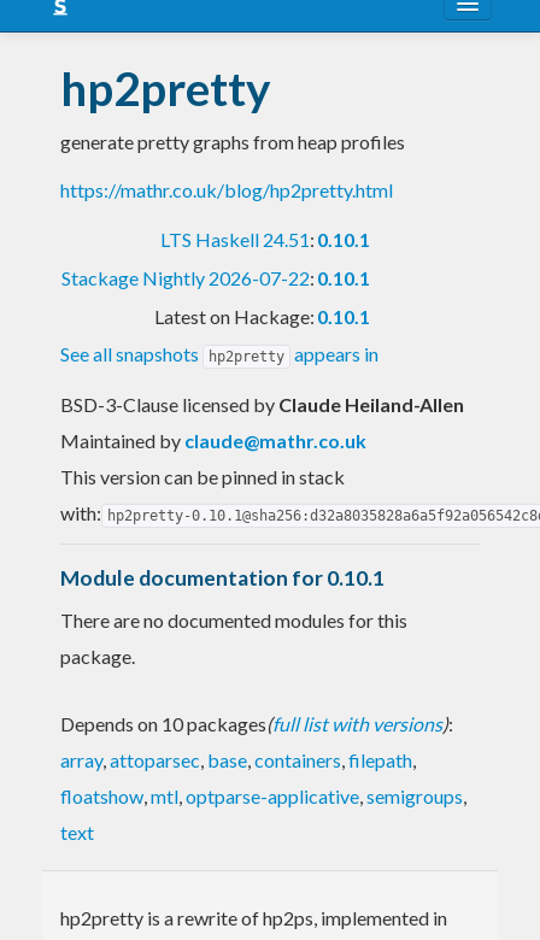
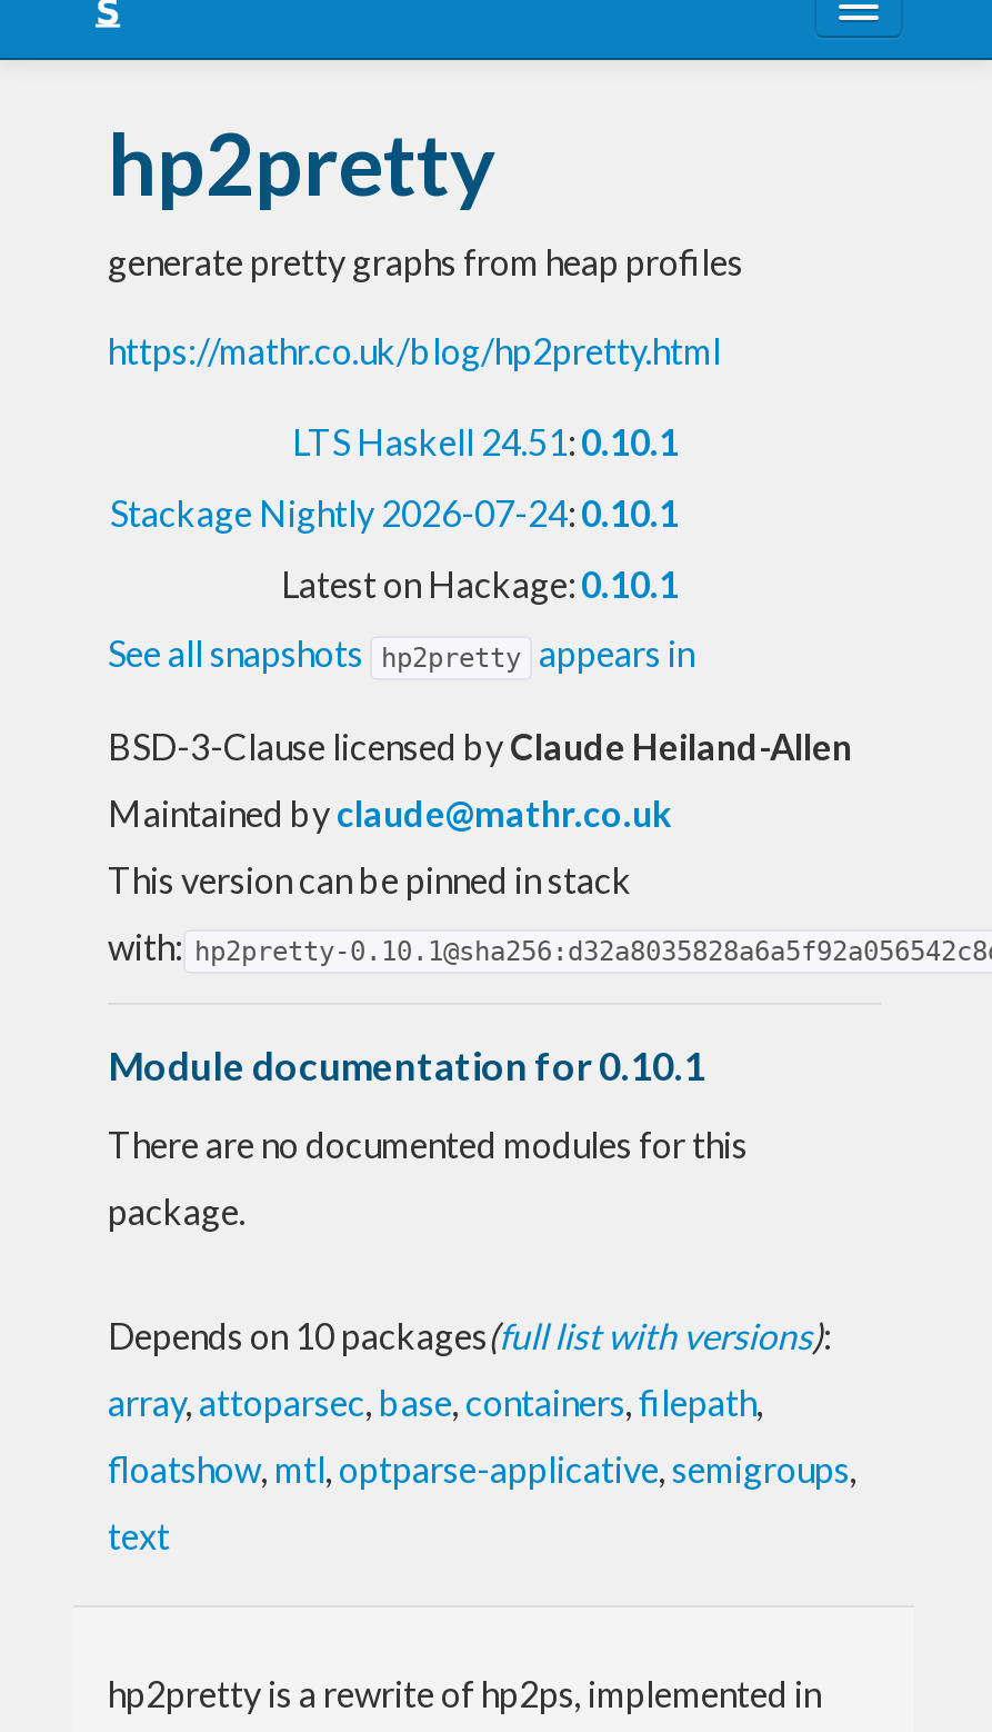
- Stackage Nightly 2026-07-22: 0.10.1
+ Stackage Nightly 2026-07-24: 0.10.1
